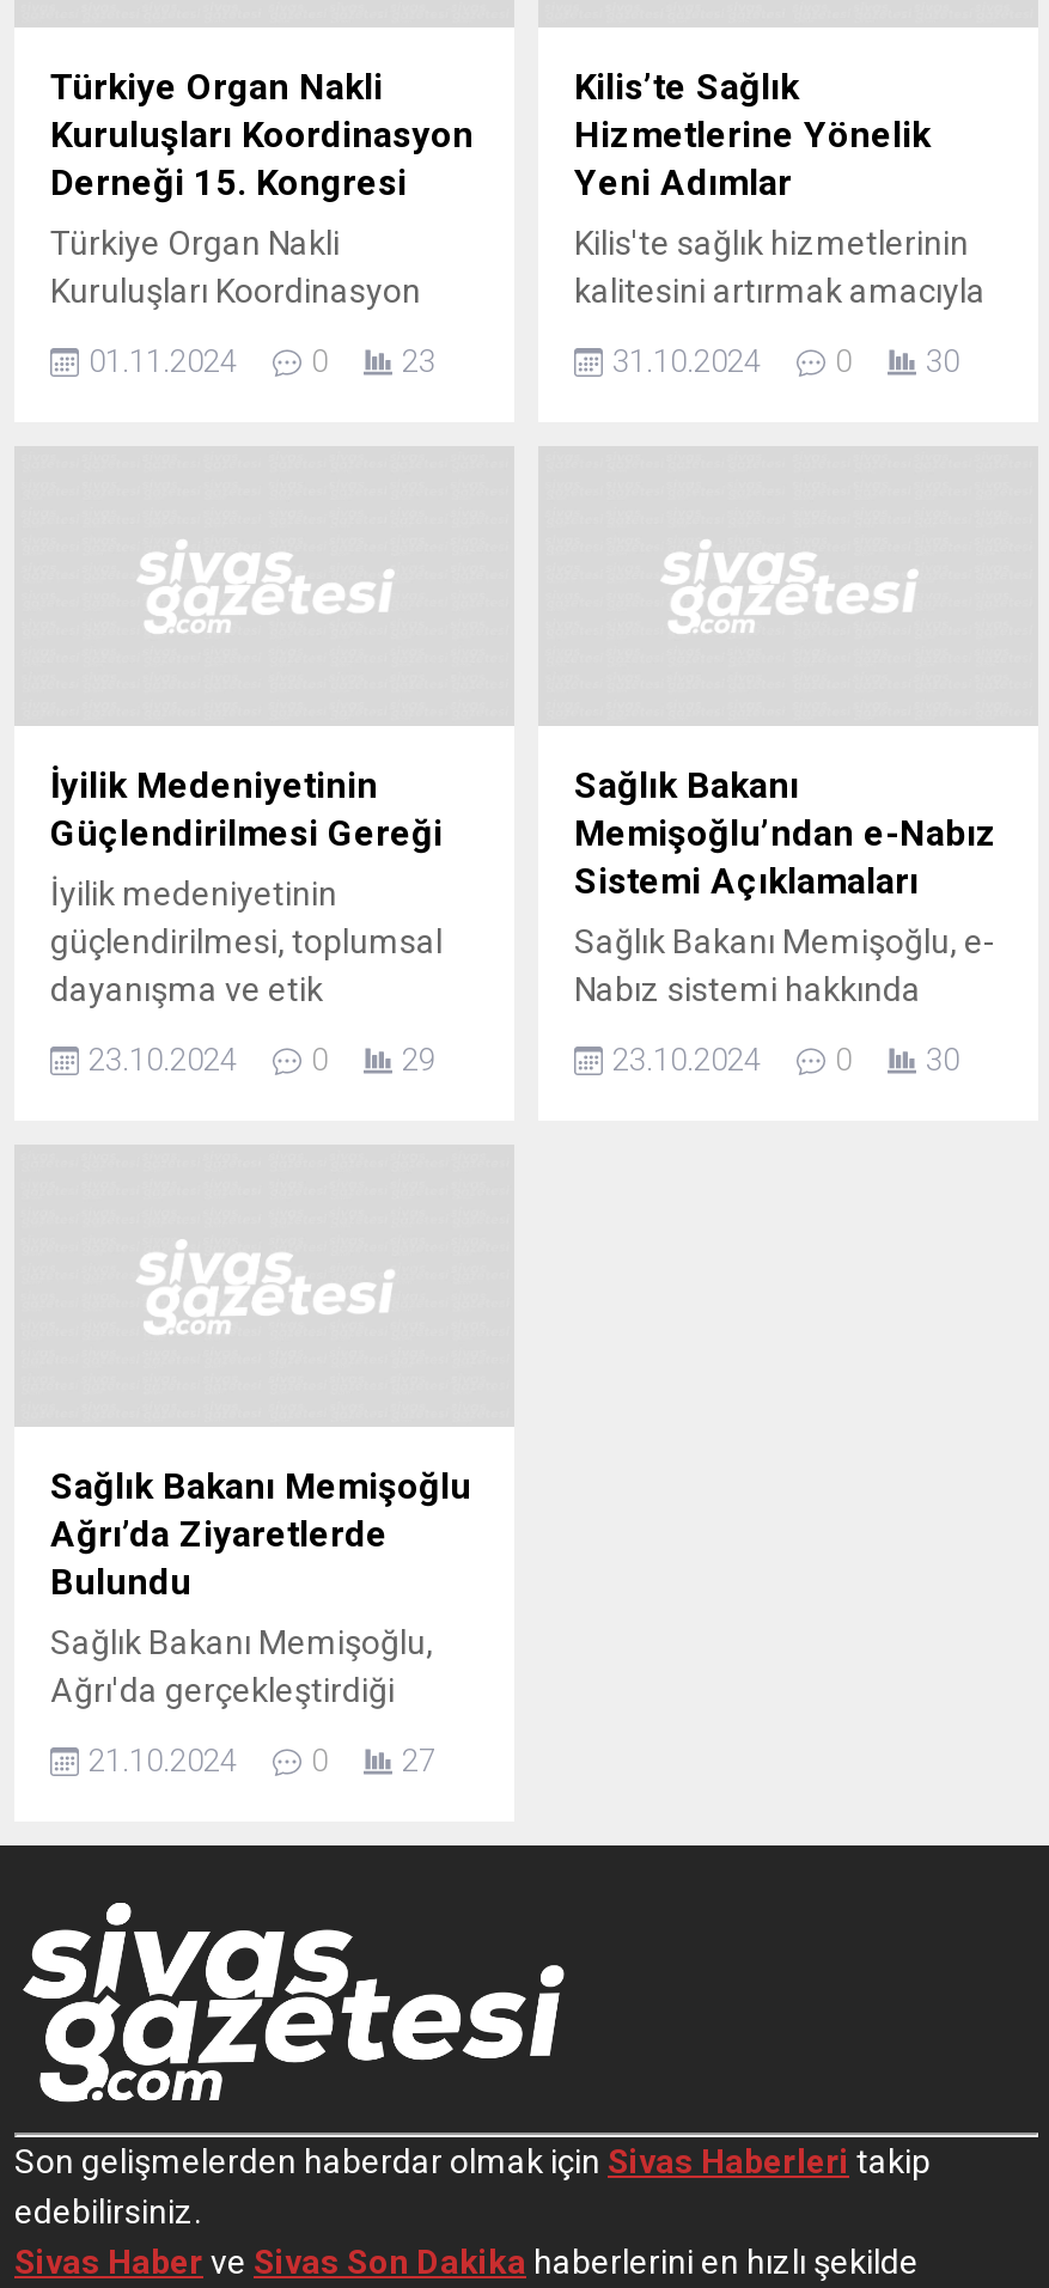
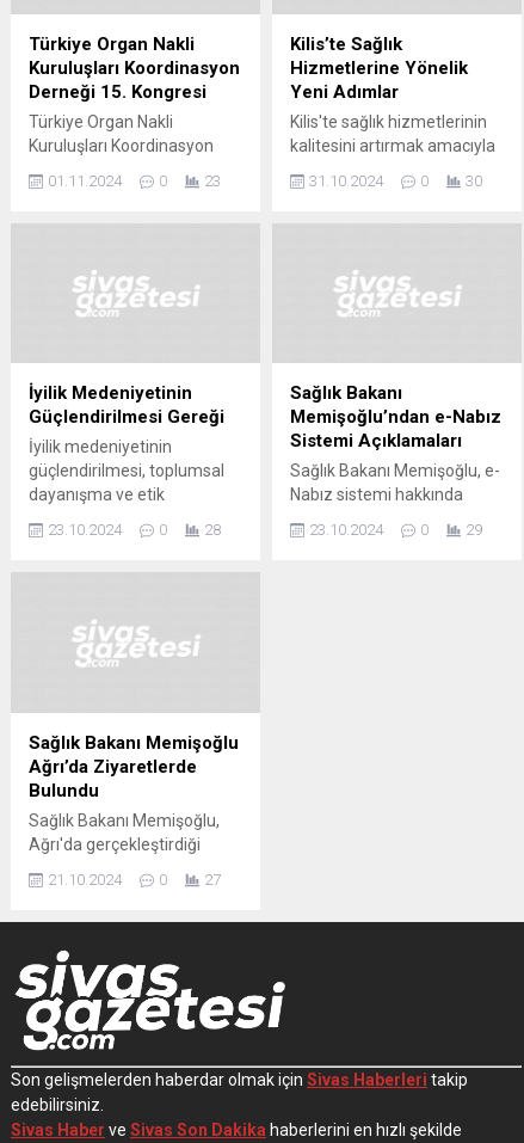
- 29
+ 28

- 30
+ 29
